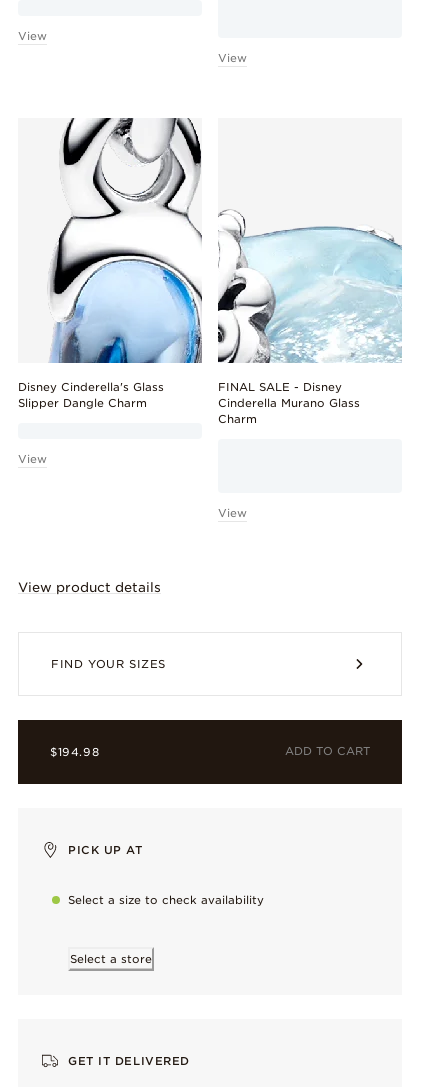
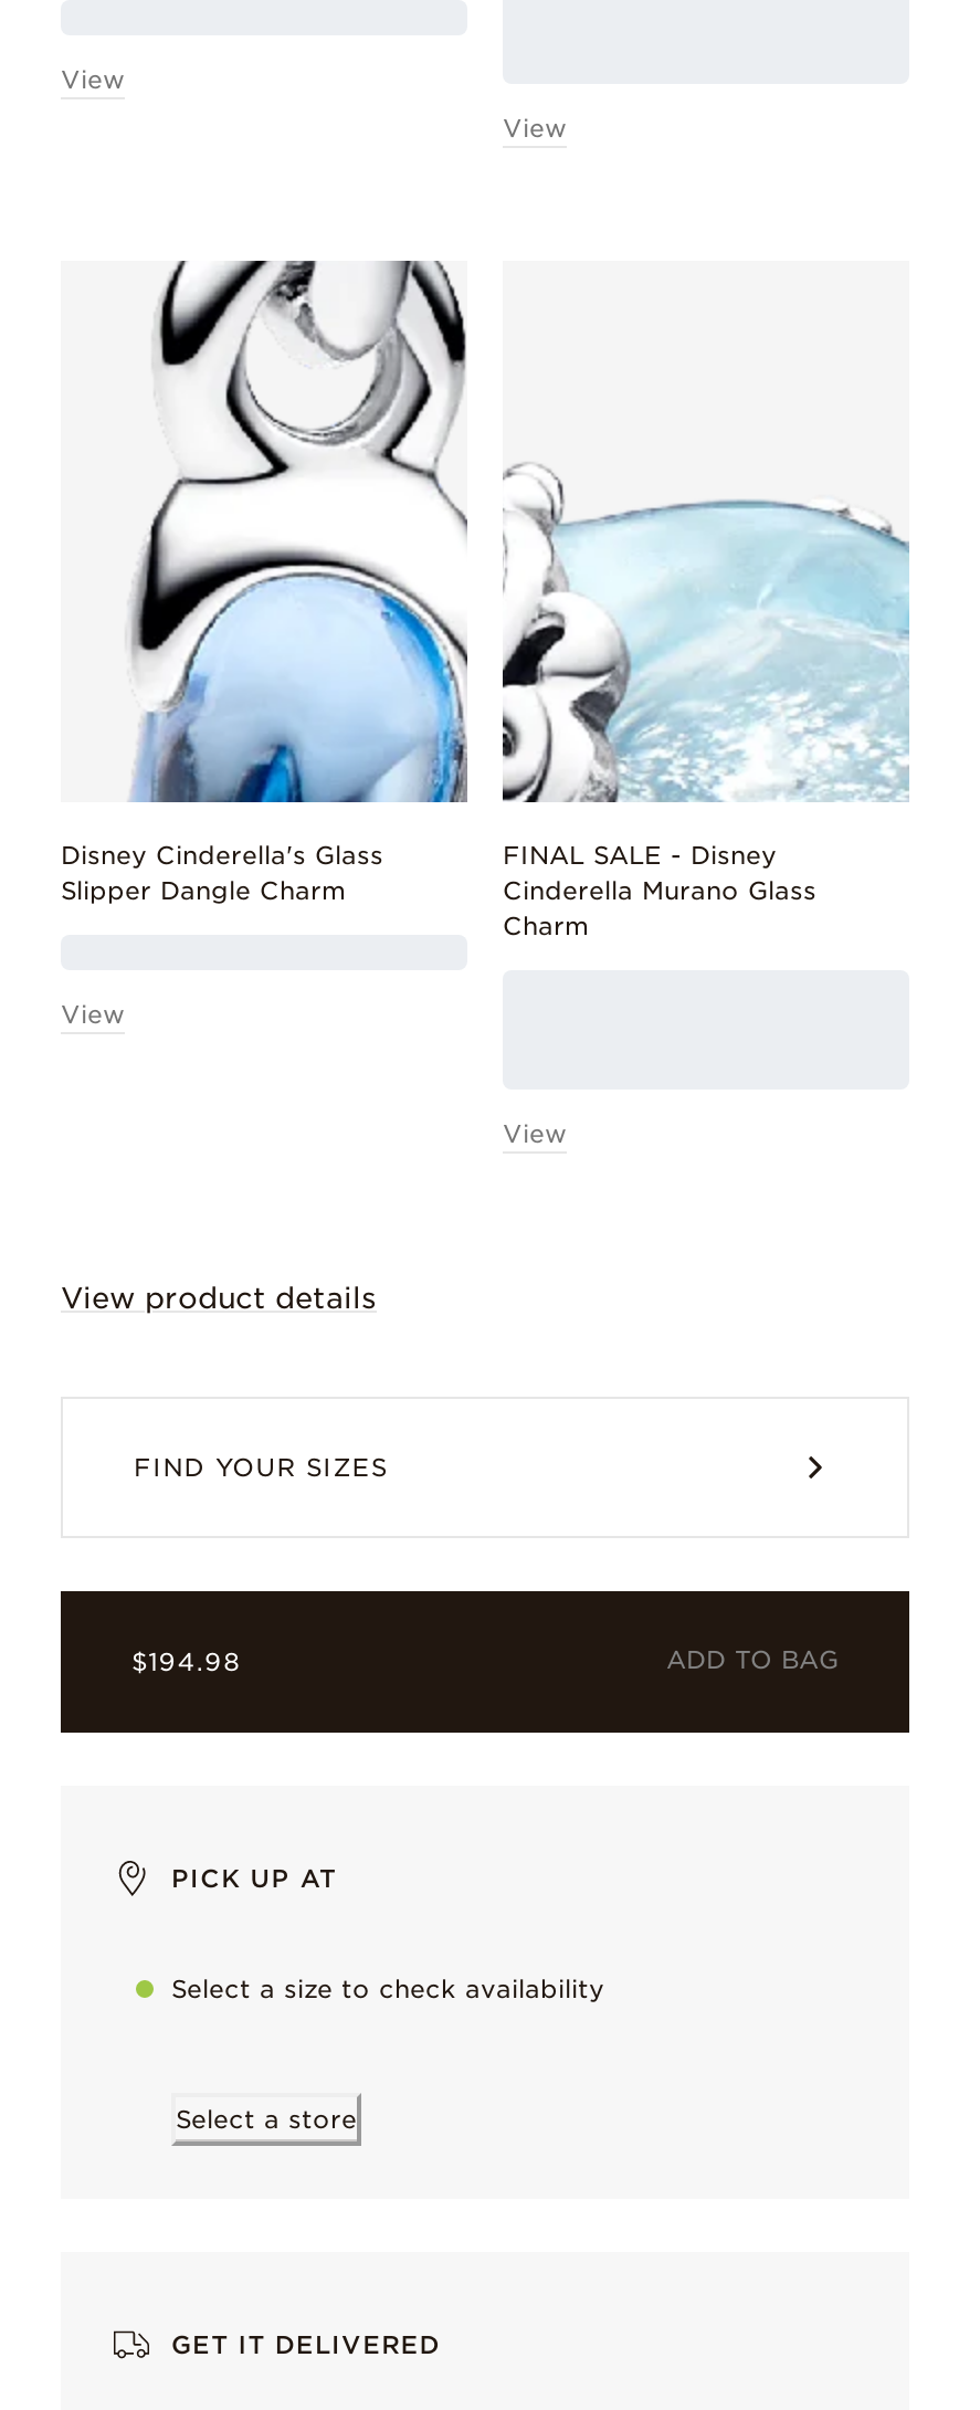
- ADD TO CART
+ ADD TO BAG
